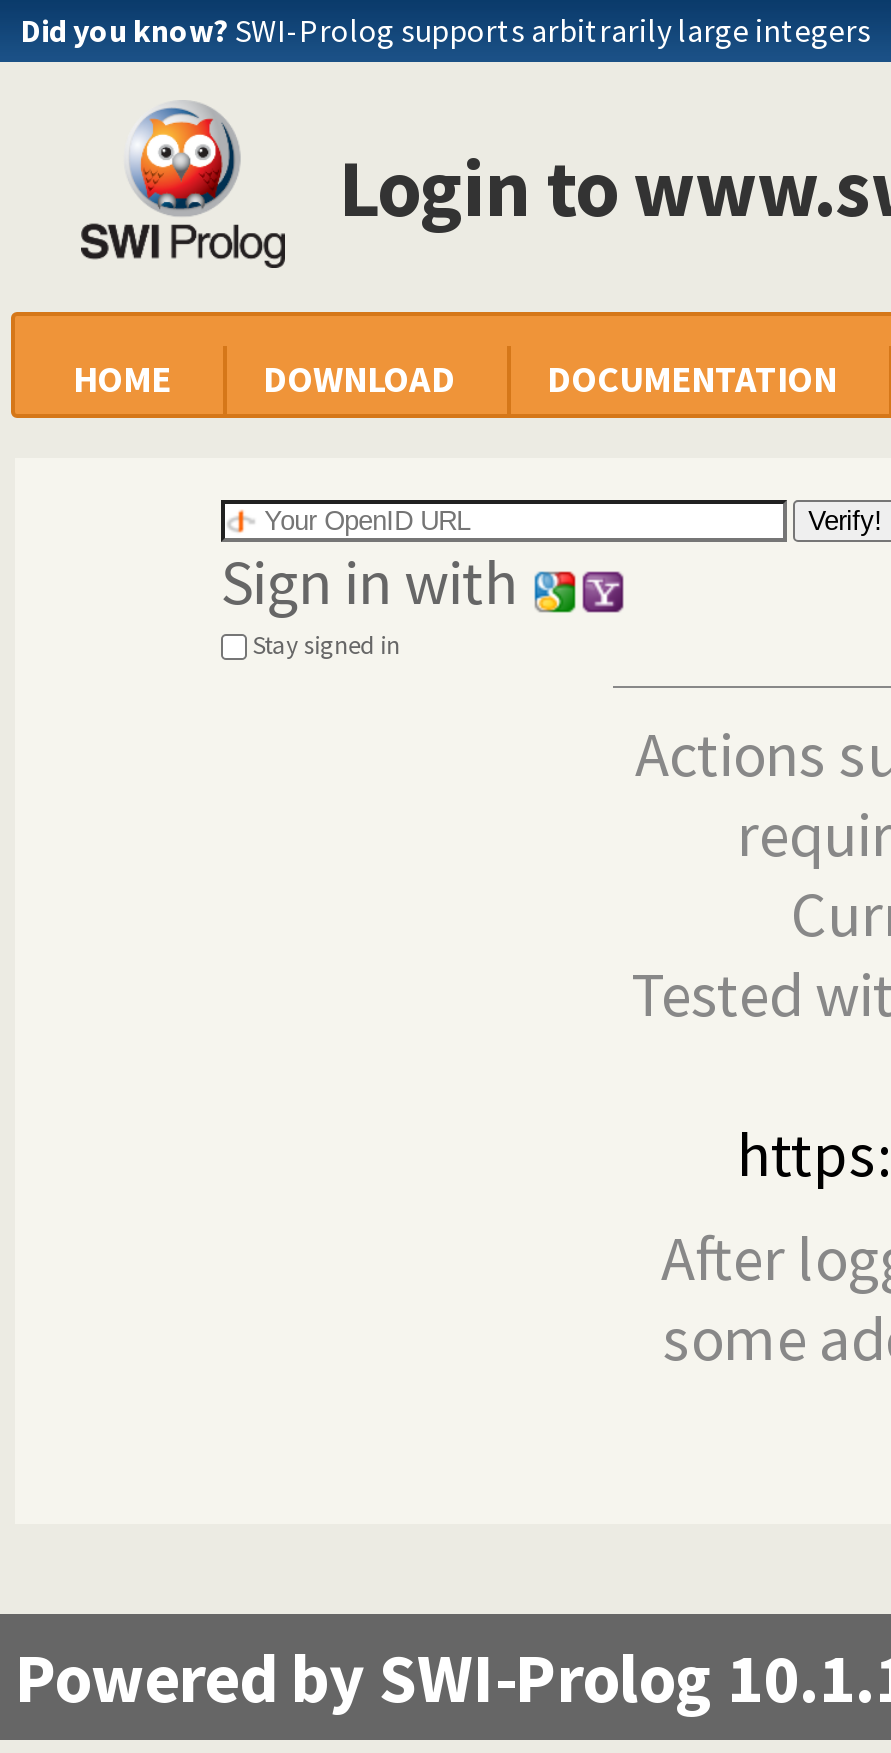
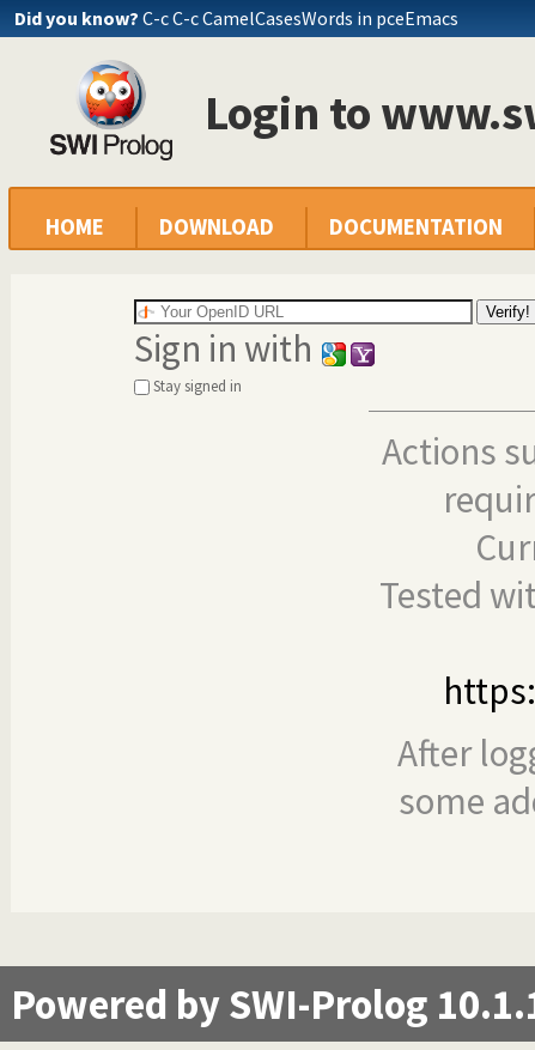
- Did you know? SWI-Prolog supports arbitrarily large integers
+ Did you know? C-c C-c CamelCasesWords in pceEmacs
